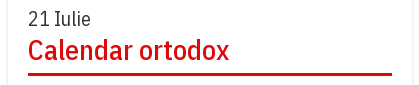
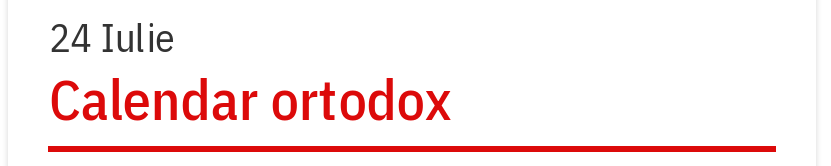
- 21 Iulie
+ 24 Iulie
